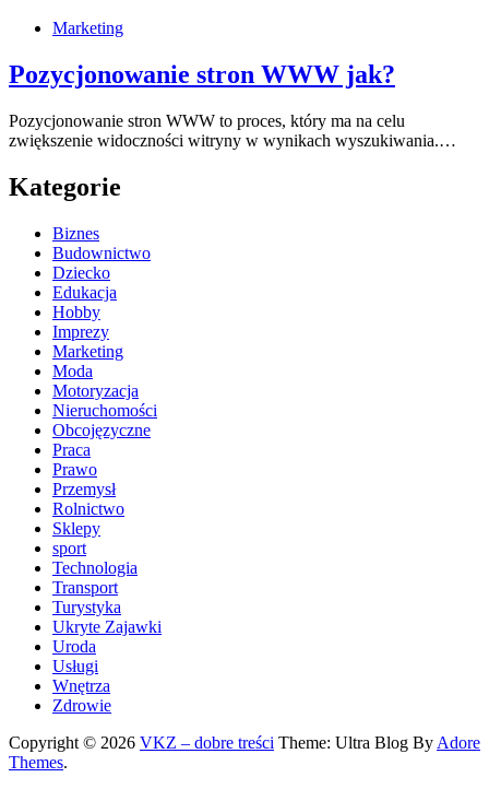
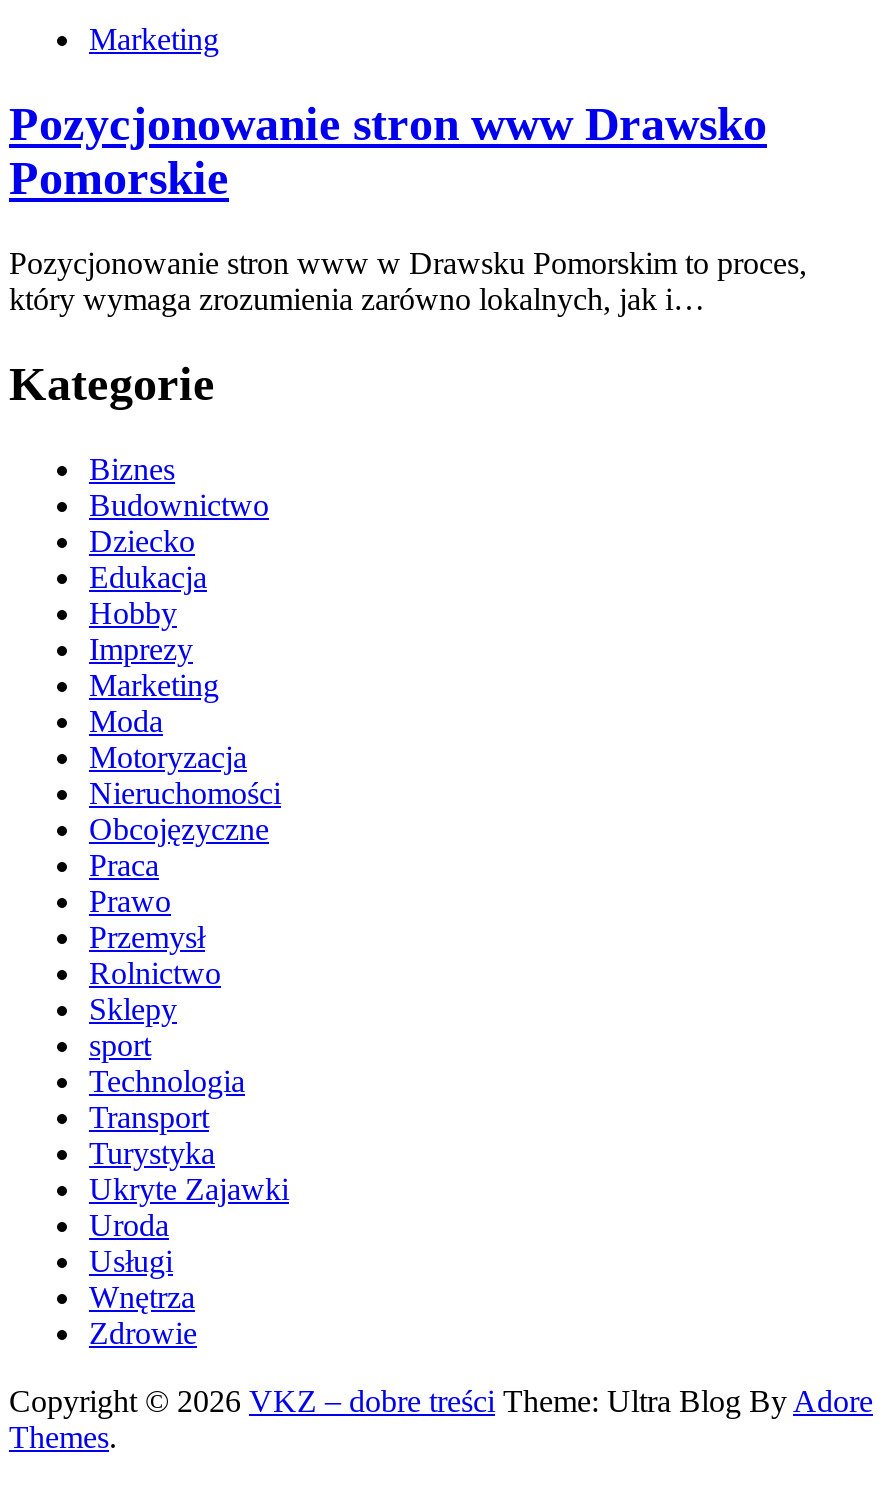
- Pozycjonowanie stron WWW jak?
+ Pozycjonowanie stron www Drawsko
+ Pomorskie

- Pozycjonowanie stron WWW to proces, który ma na celu
- zwiększenie widoczności witryny w wynikach wyszukiwania.…
+ Pozycjonowanie stron www w Drawsku Pomorskim to proces,
+ który wymaga zrozumienia zarówno lokalnych, jak i…
